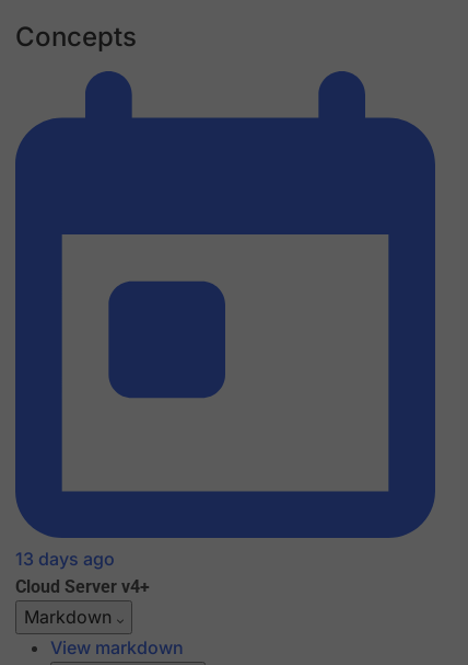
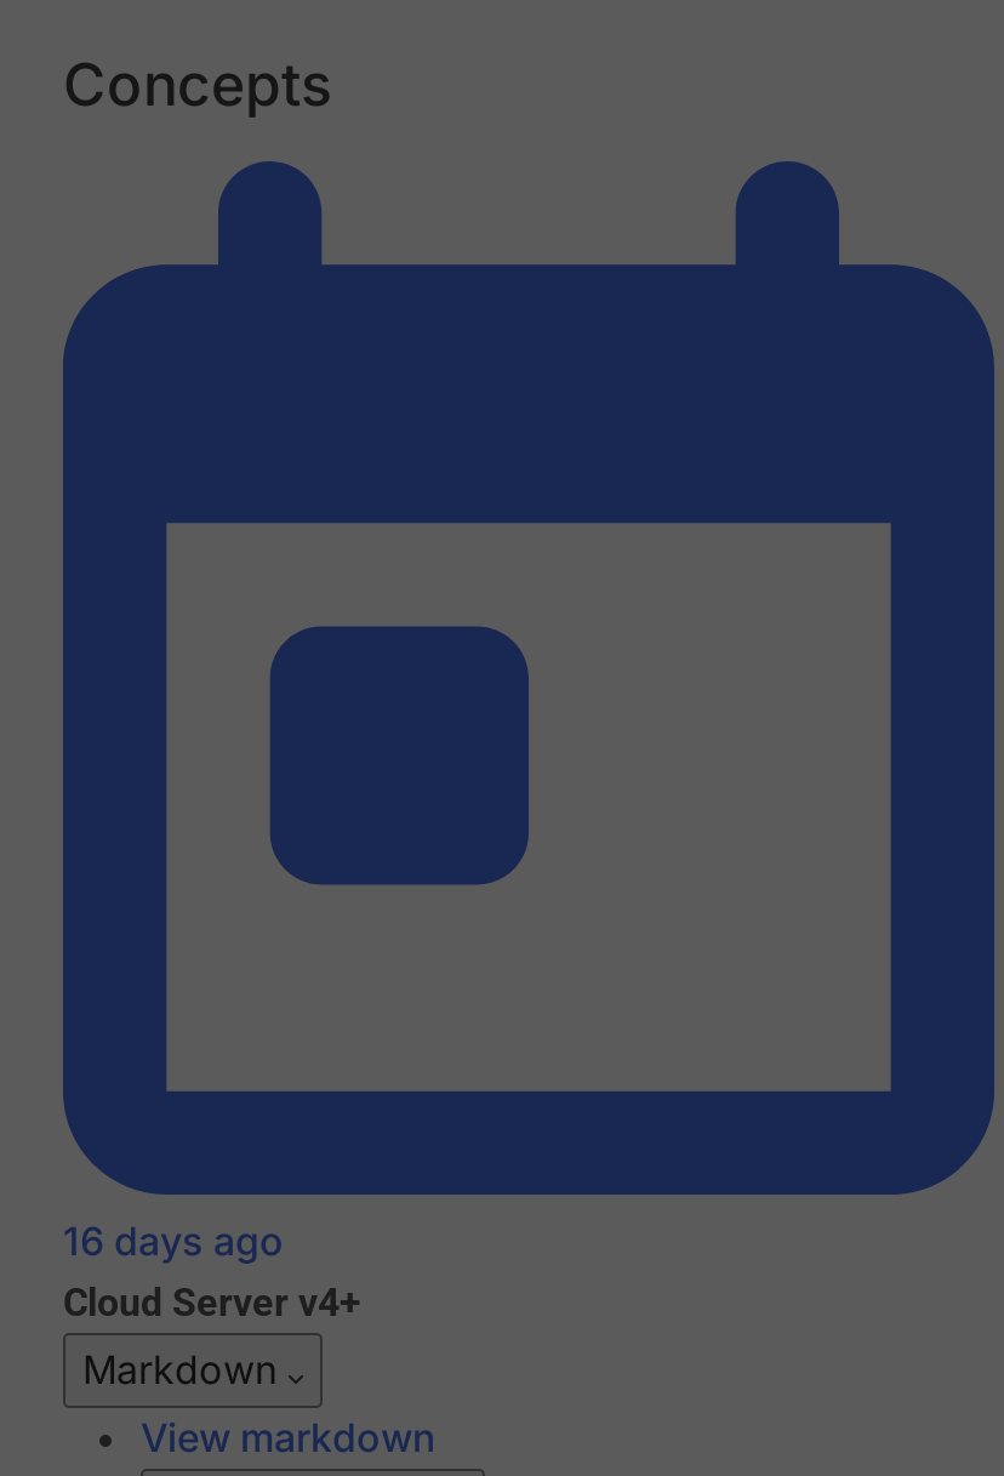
- 13 days ago
+ 16 days ago
